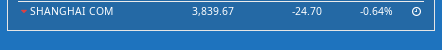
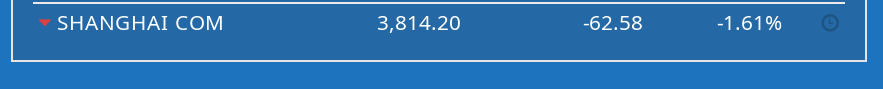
- 3,839.67
+ 3,814.20

- -24.70
+ -62.58

- -0.64%
+ -1.61%
